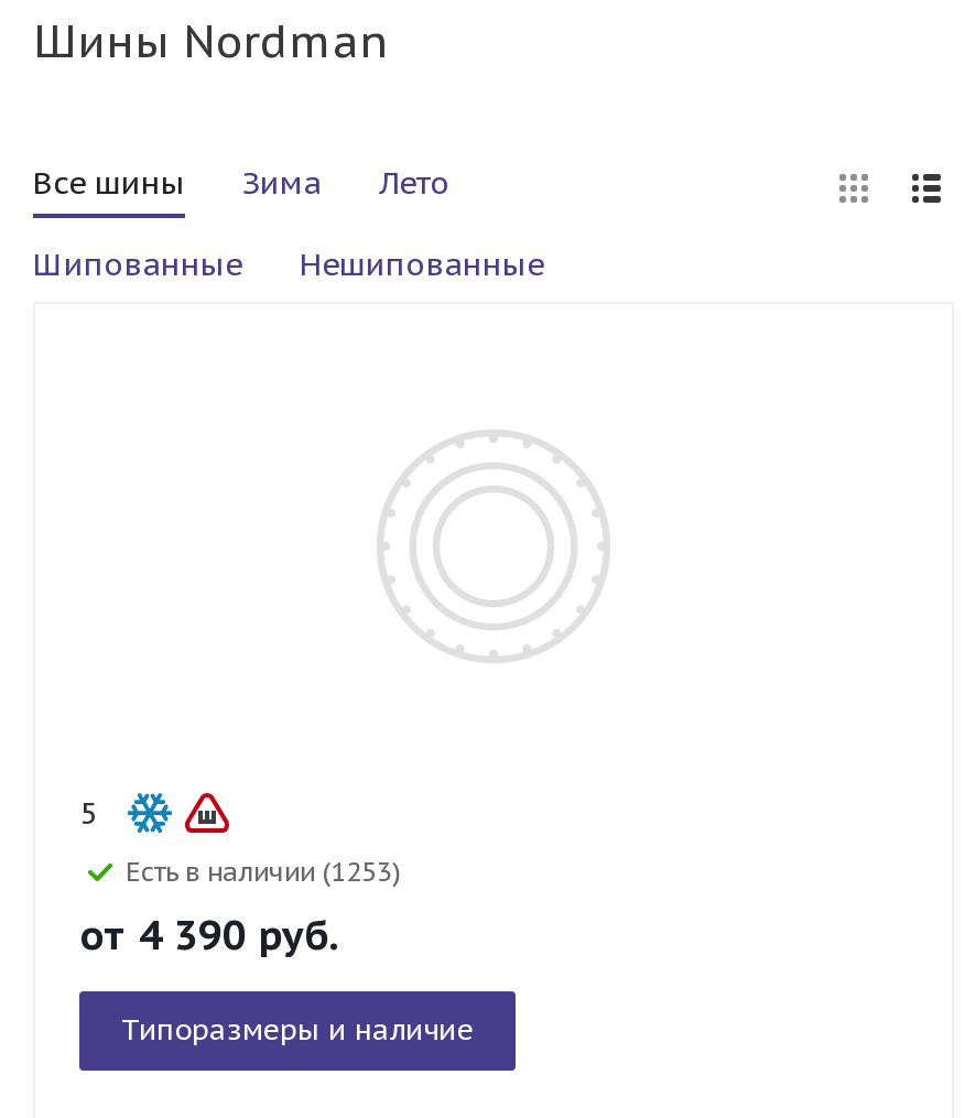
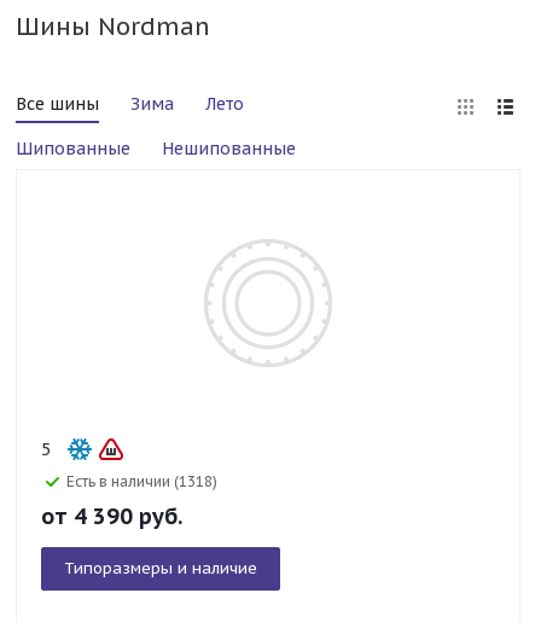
- Есть в наличии (1253)
+ Есть в наличии (1318)
